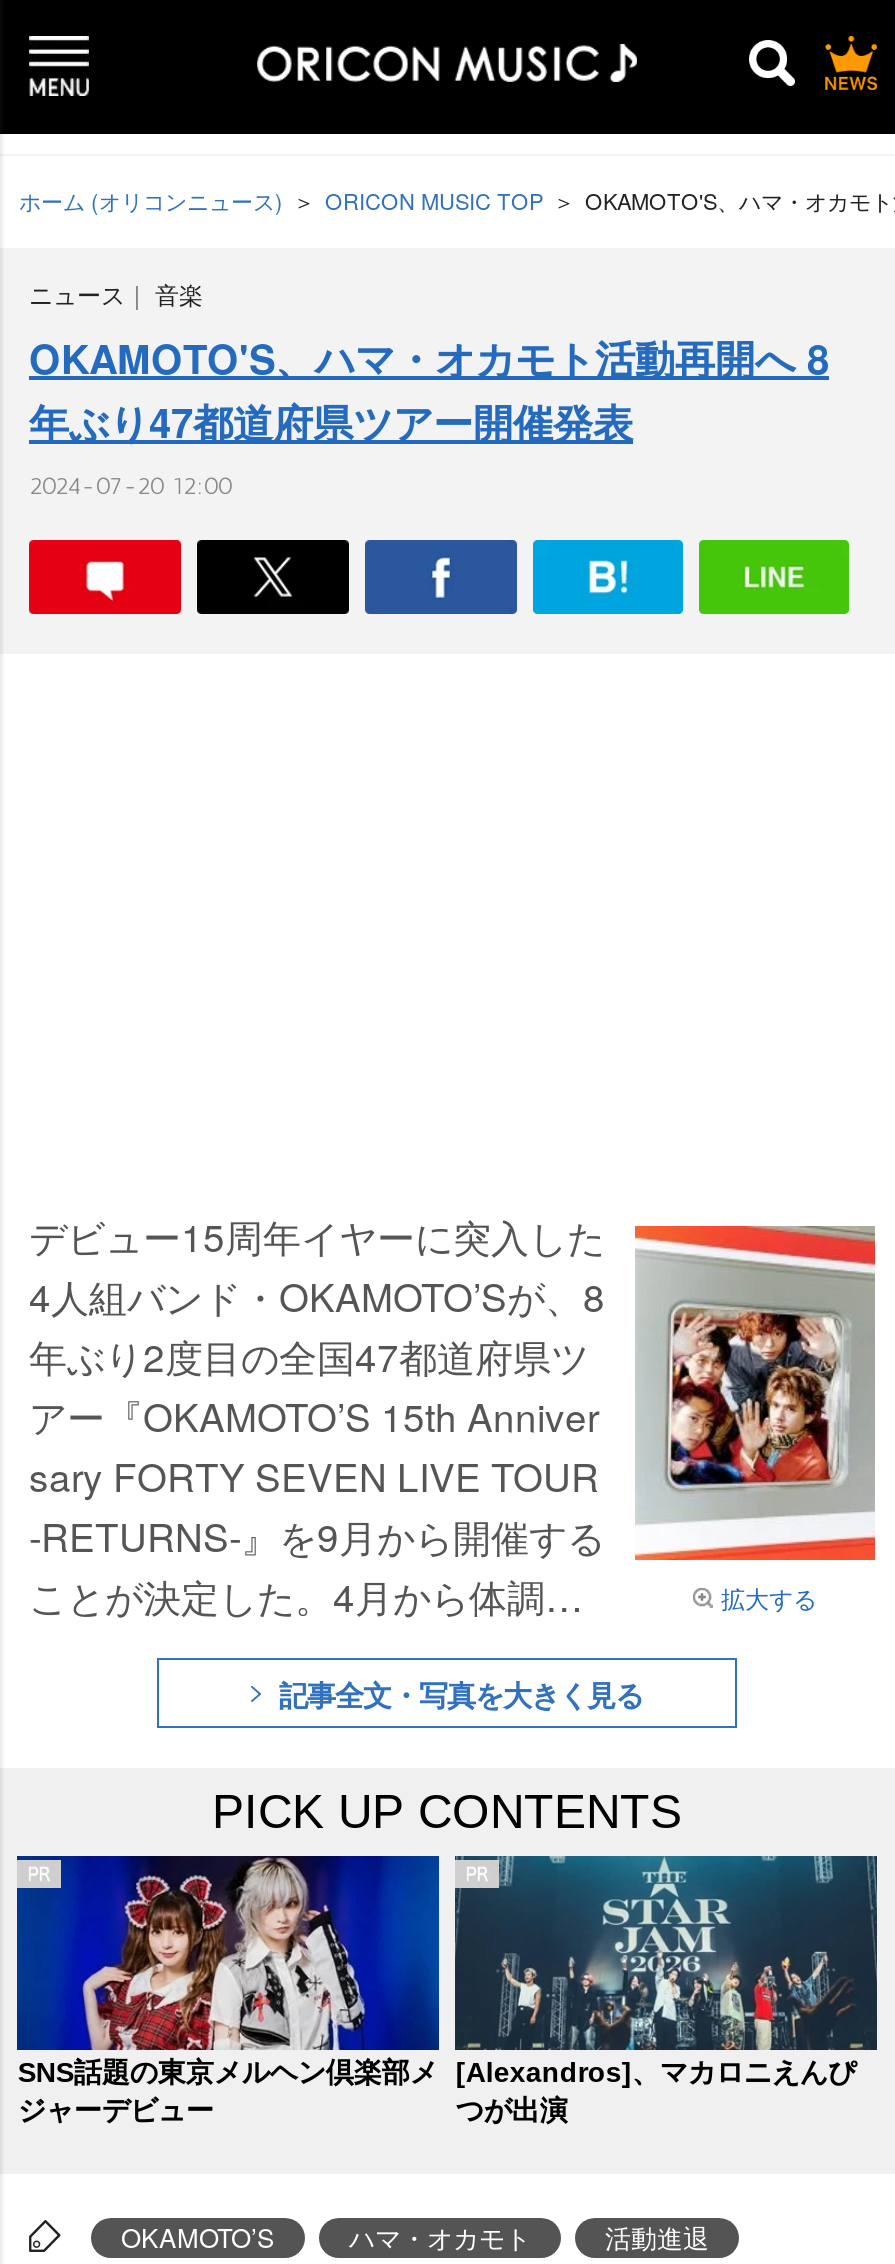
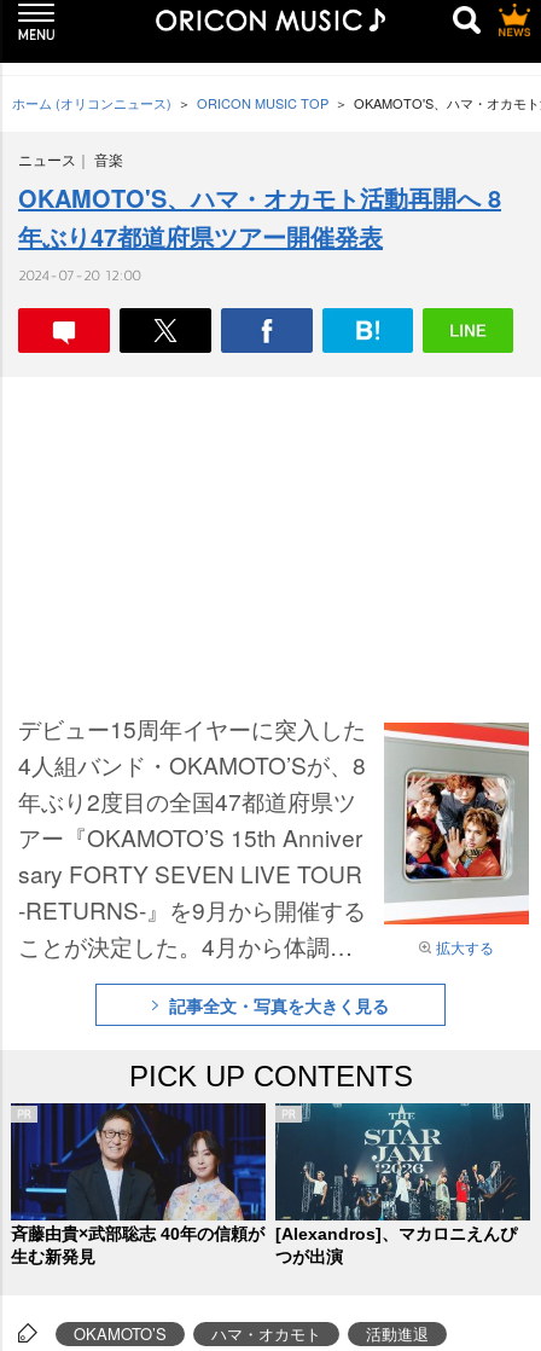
- [image]
- SNS話題の東京メルヘン倶楽部メ
- ジャーデビュー
+ [image]
+ 斉藤由貴×武部聡志 40年の信頼が
+ 生む新発見
